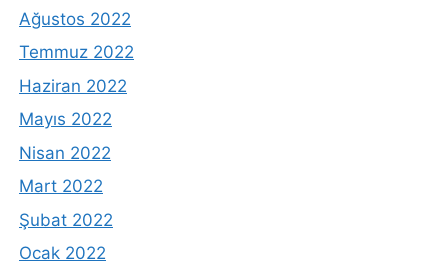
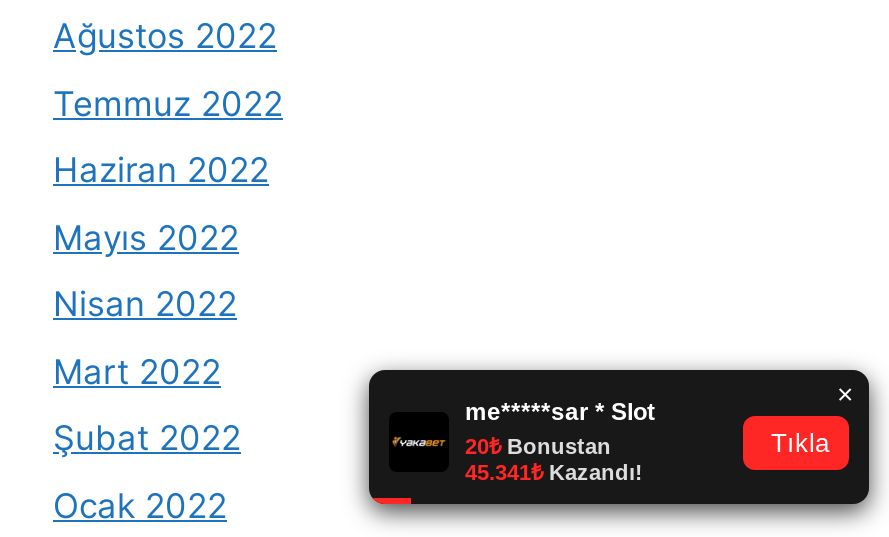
+ [image]
